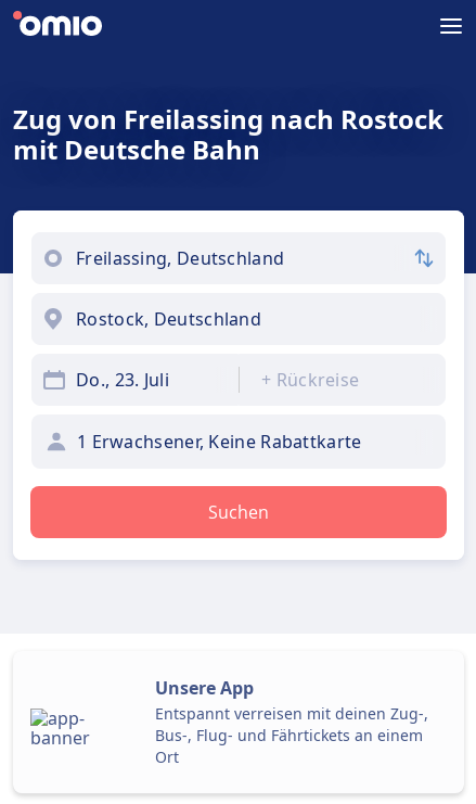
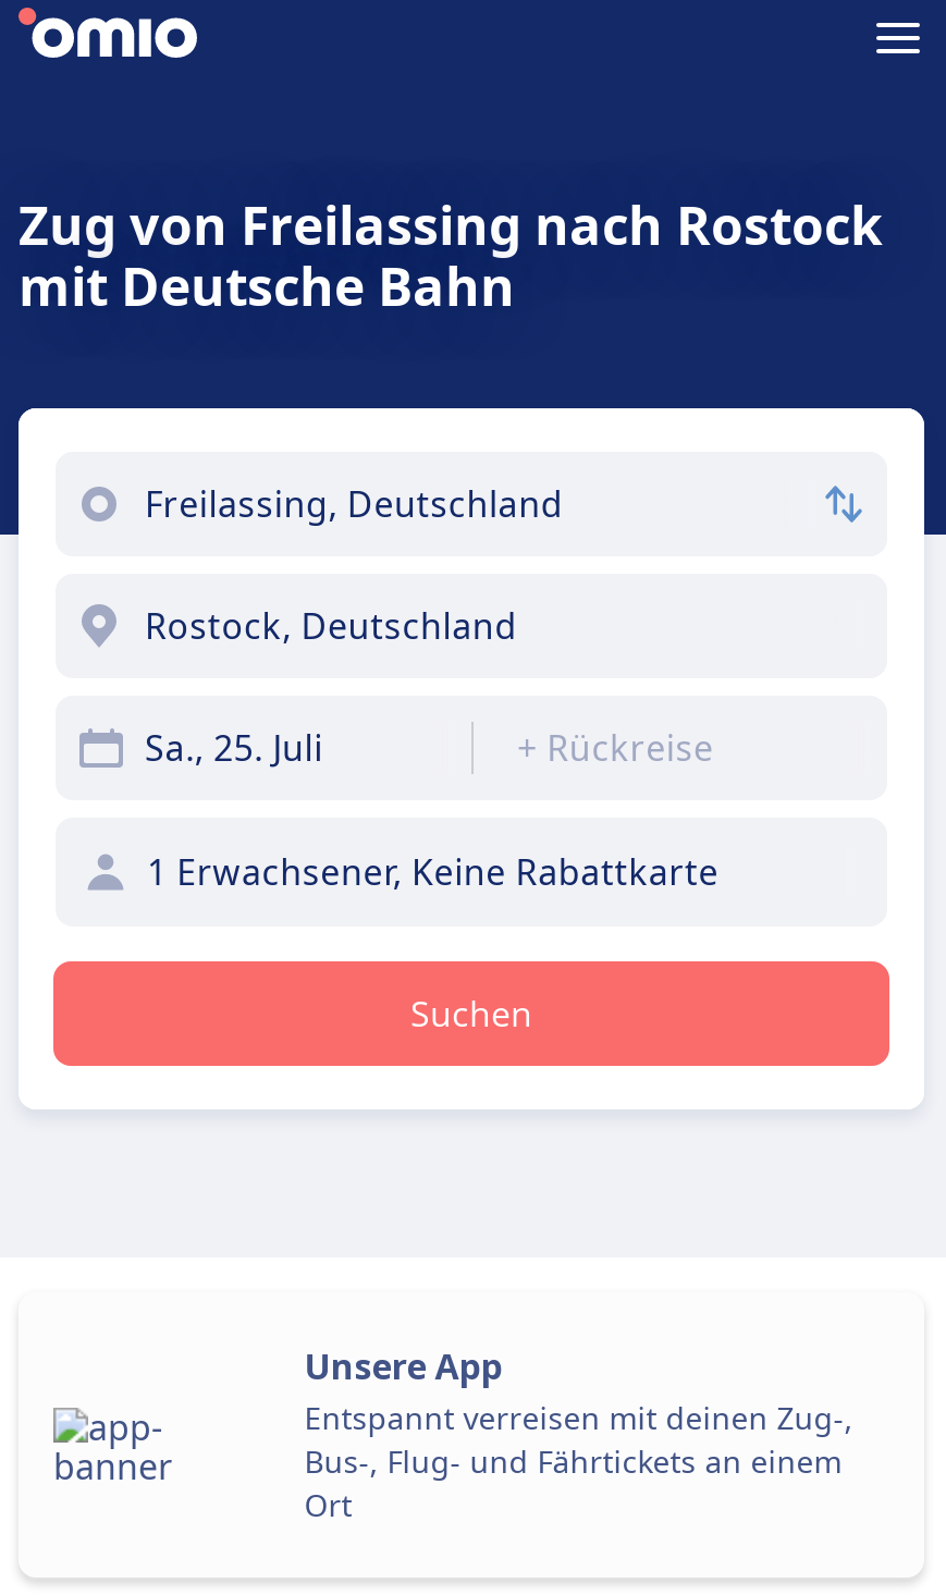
- Do., 23. Juli
+ Sa., 25. Juli
